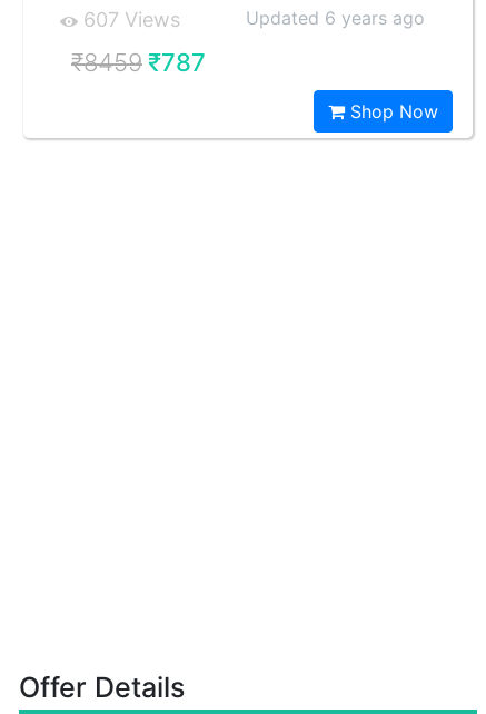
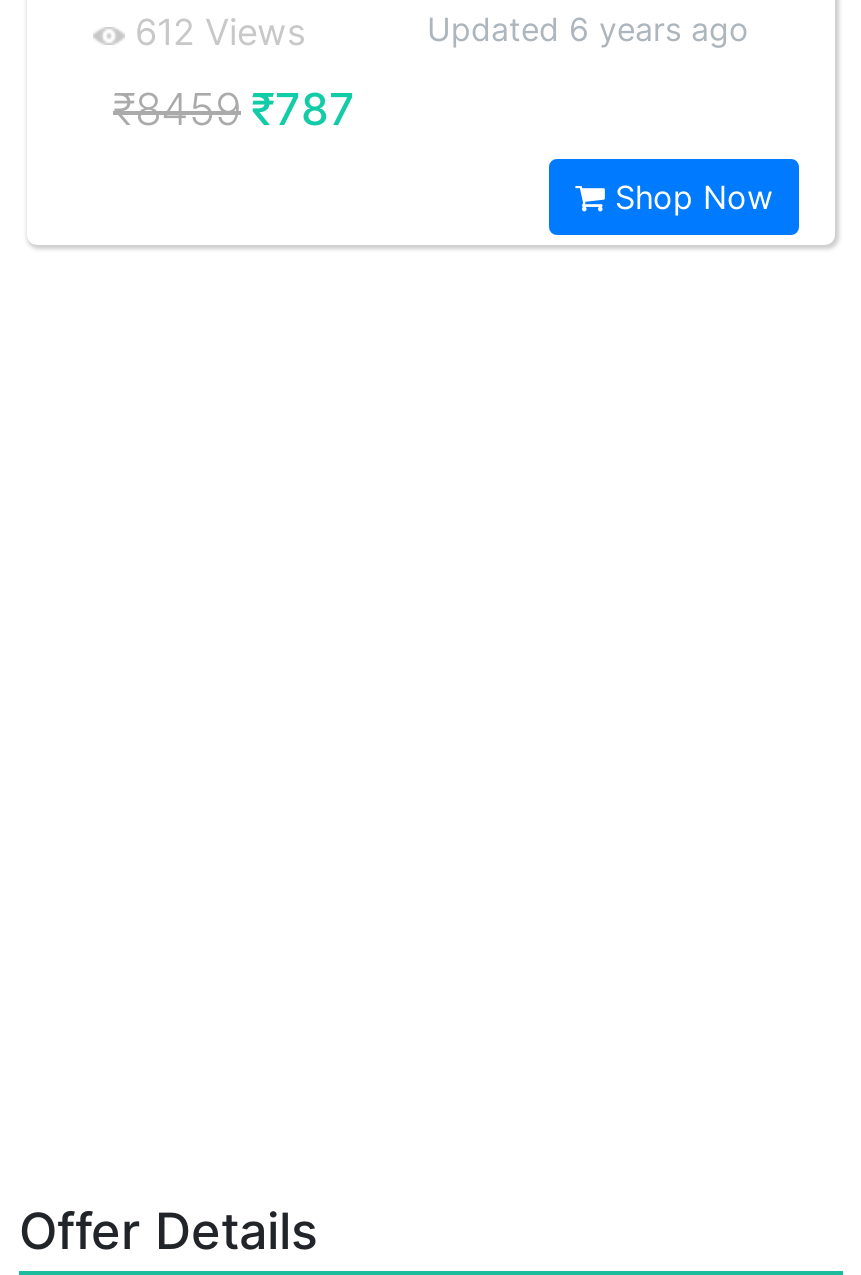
- 607 Views
+ 612 Views
